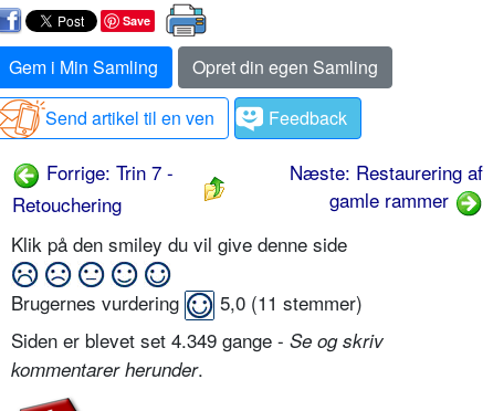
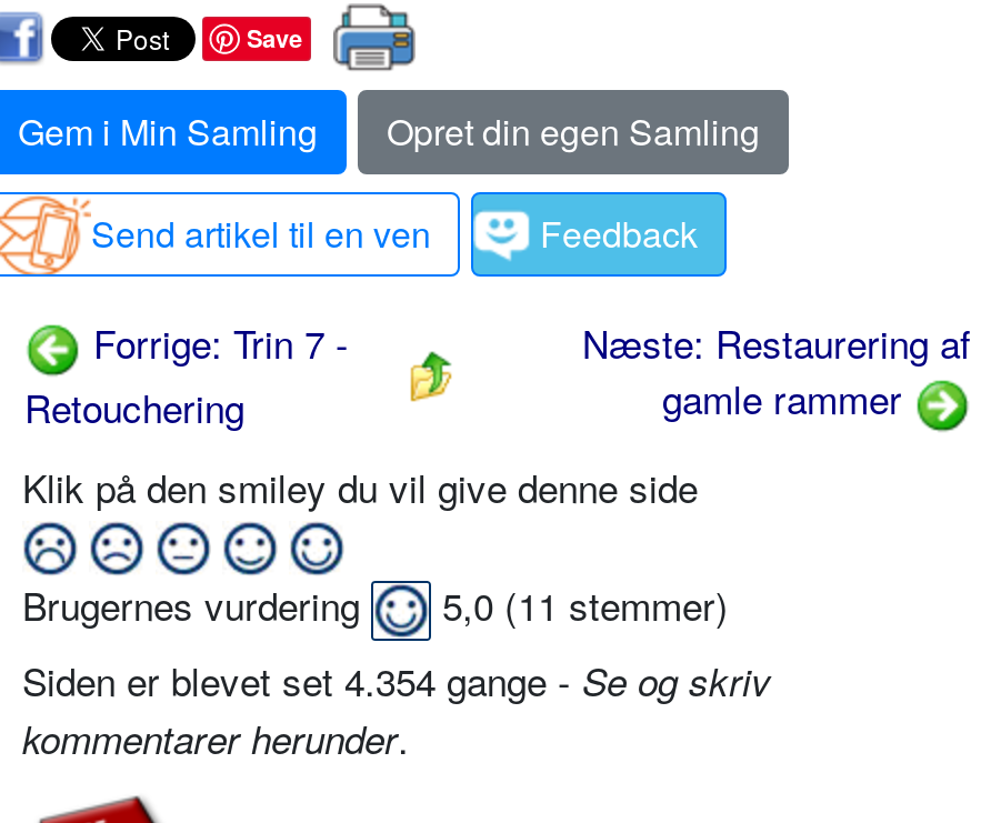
- Siden er blevet set 4.349 gange - Se og skriv
+ Siden er blevet set 4.354 gange - Se og skriv
